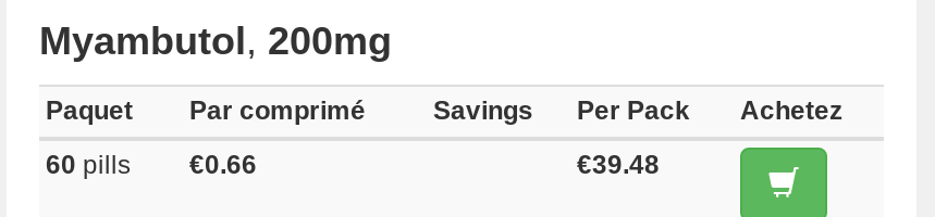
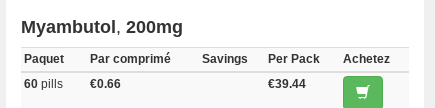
- €39.48
+ €39.44
